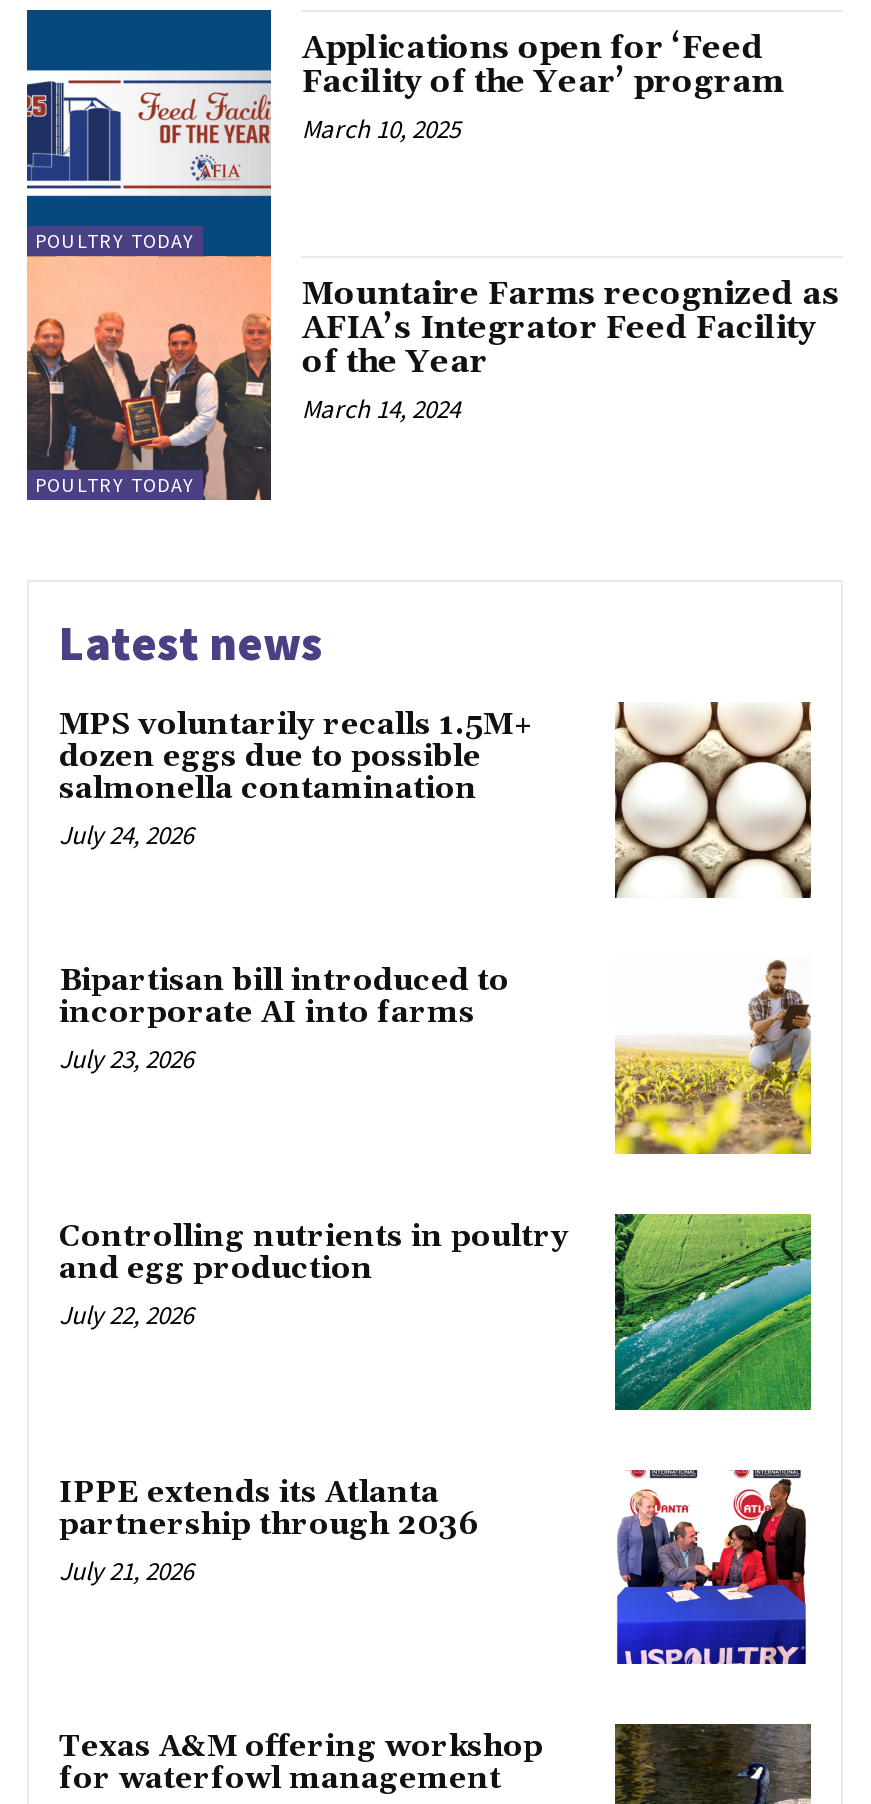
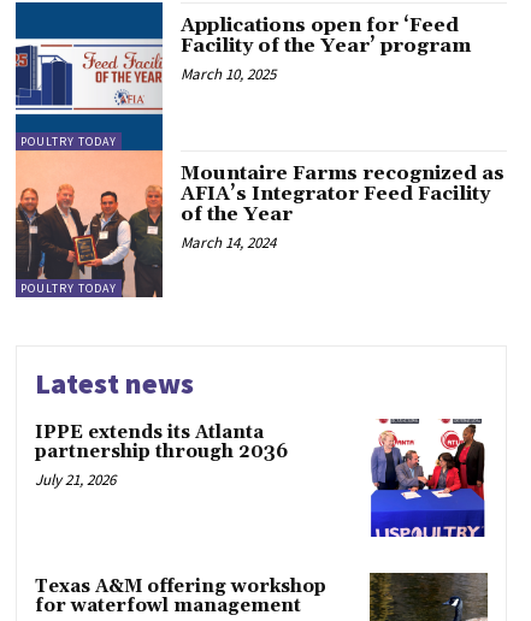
- [image]
- MPS voluntarily recalls 1.5M+
- dozen eggs due to possible
- salmonella contamination
- July 24, 2026

- Bipartisan bill introduced to
- incorporate AI into farms
- July 23, 2026

- [image]

- [image]
- Controlling nutrients in poultry
- and egg production
- July 22, 2026
